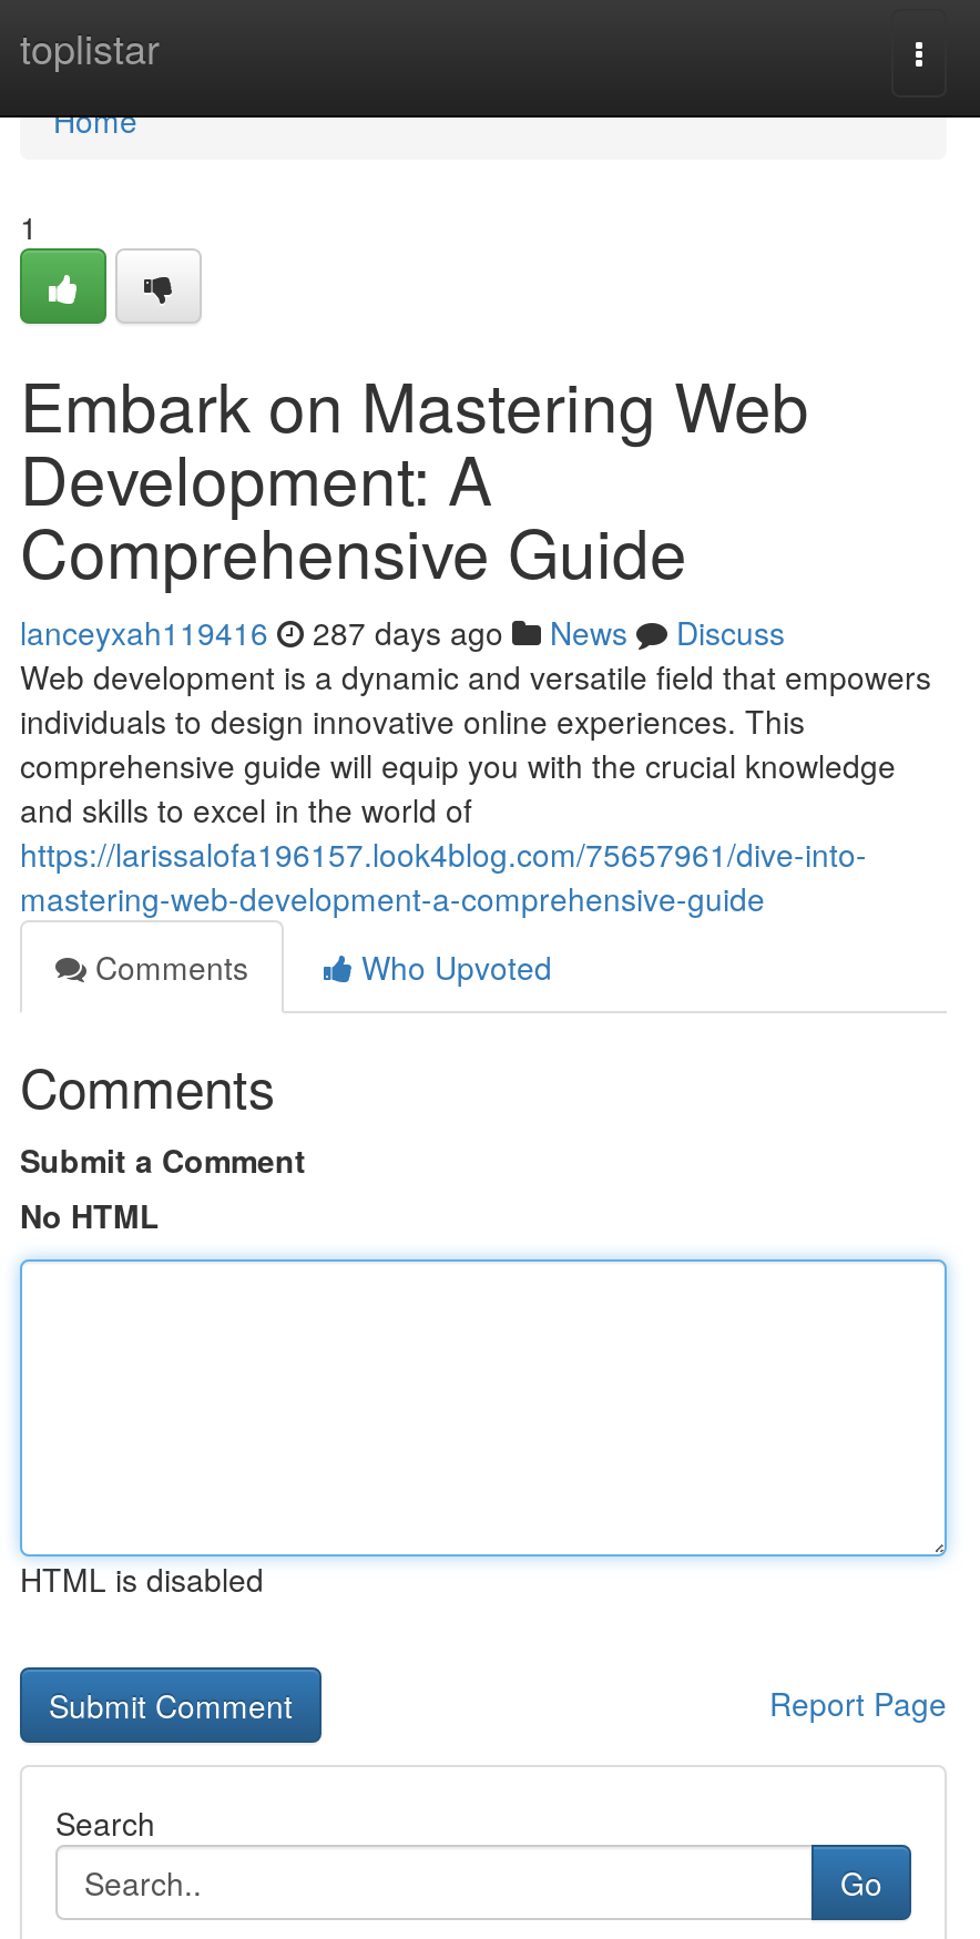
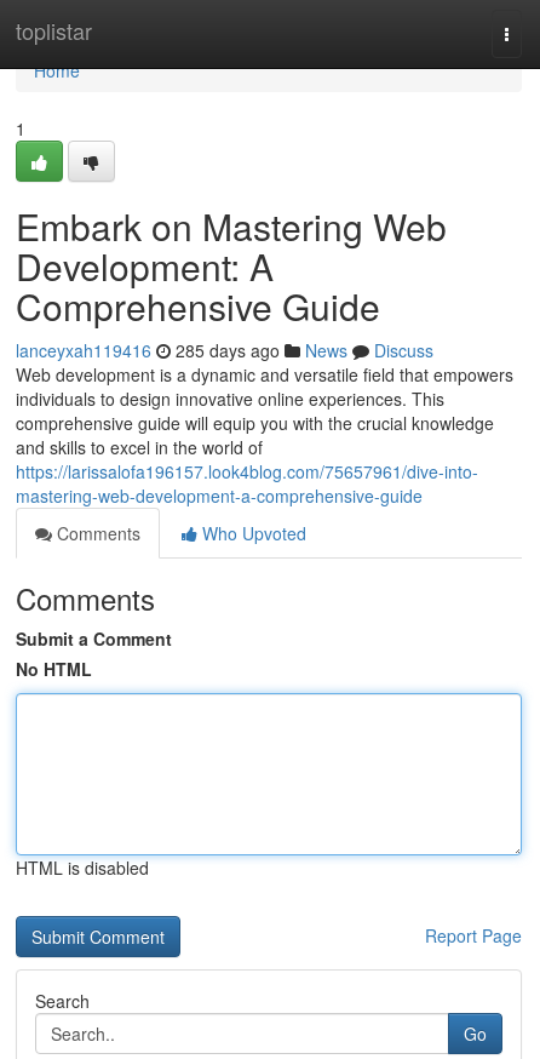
- lanceyxah119416 287 days ago News Discuss
+ lanceyxah119416 285 days ago News Discuss
